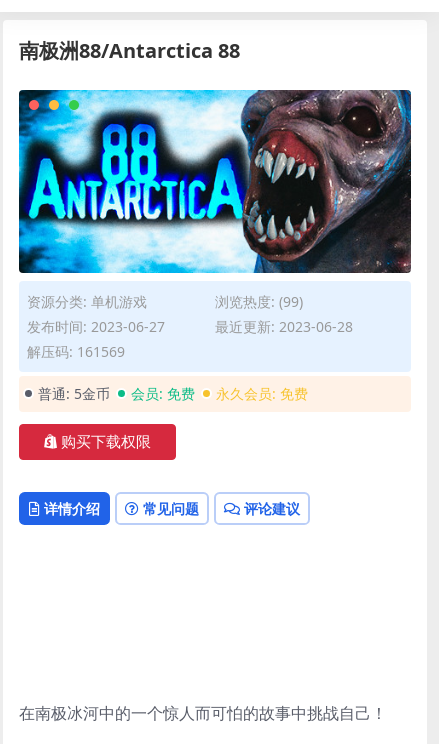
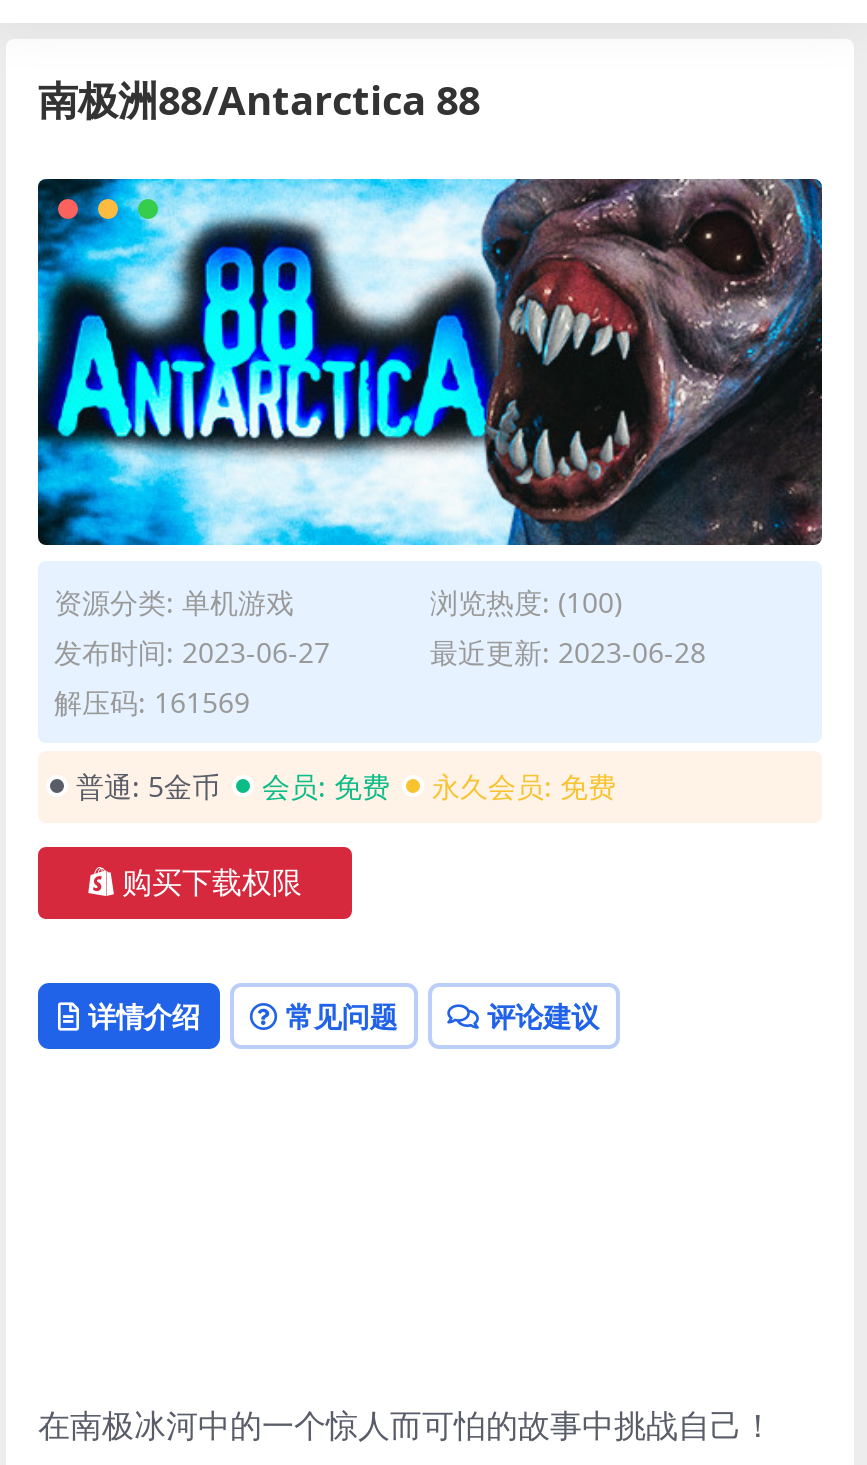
- 浏览热度: (99)
+ 浏览热度: (100)
